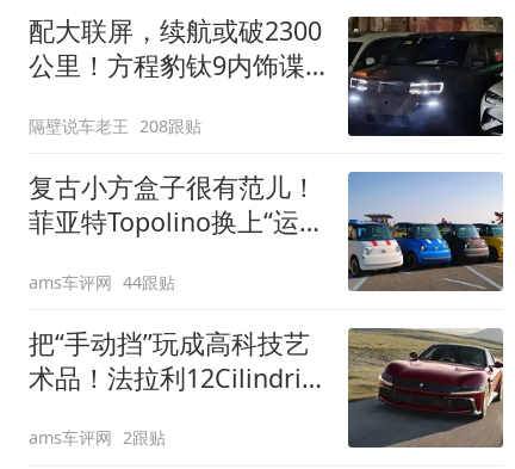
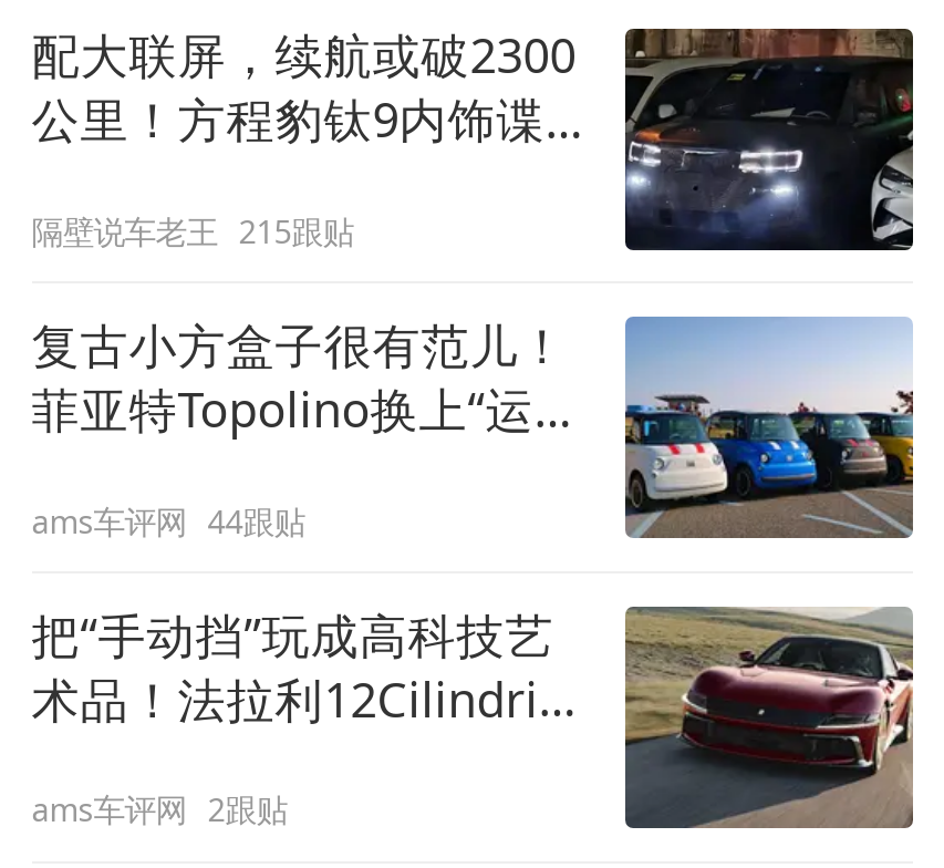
- 隔壁说车老王 208跟贴
+ 隔壁说车老王 215跟贴
